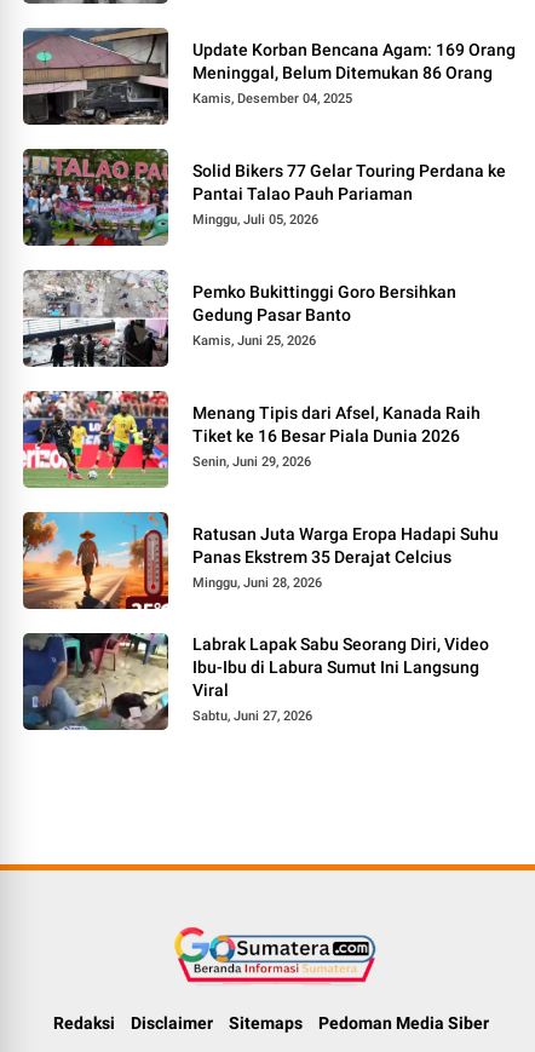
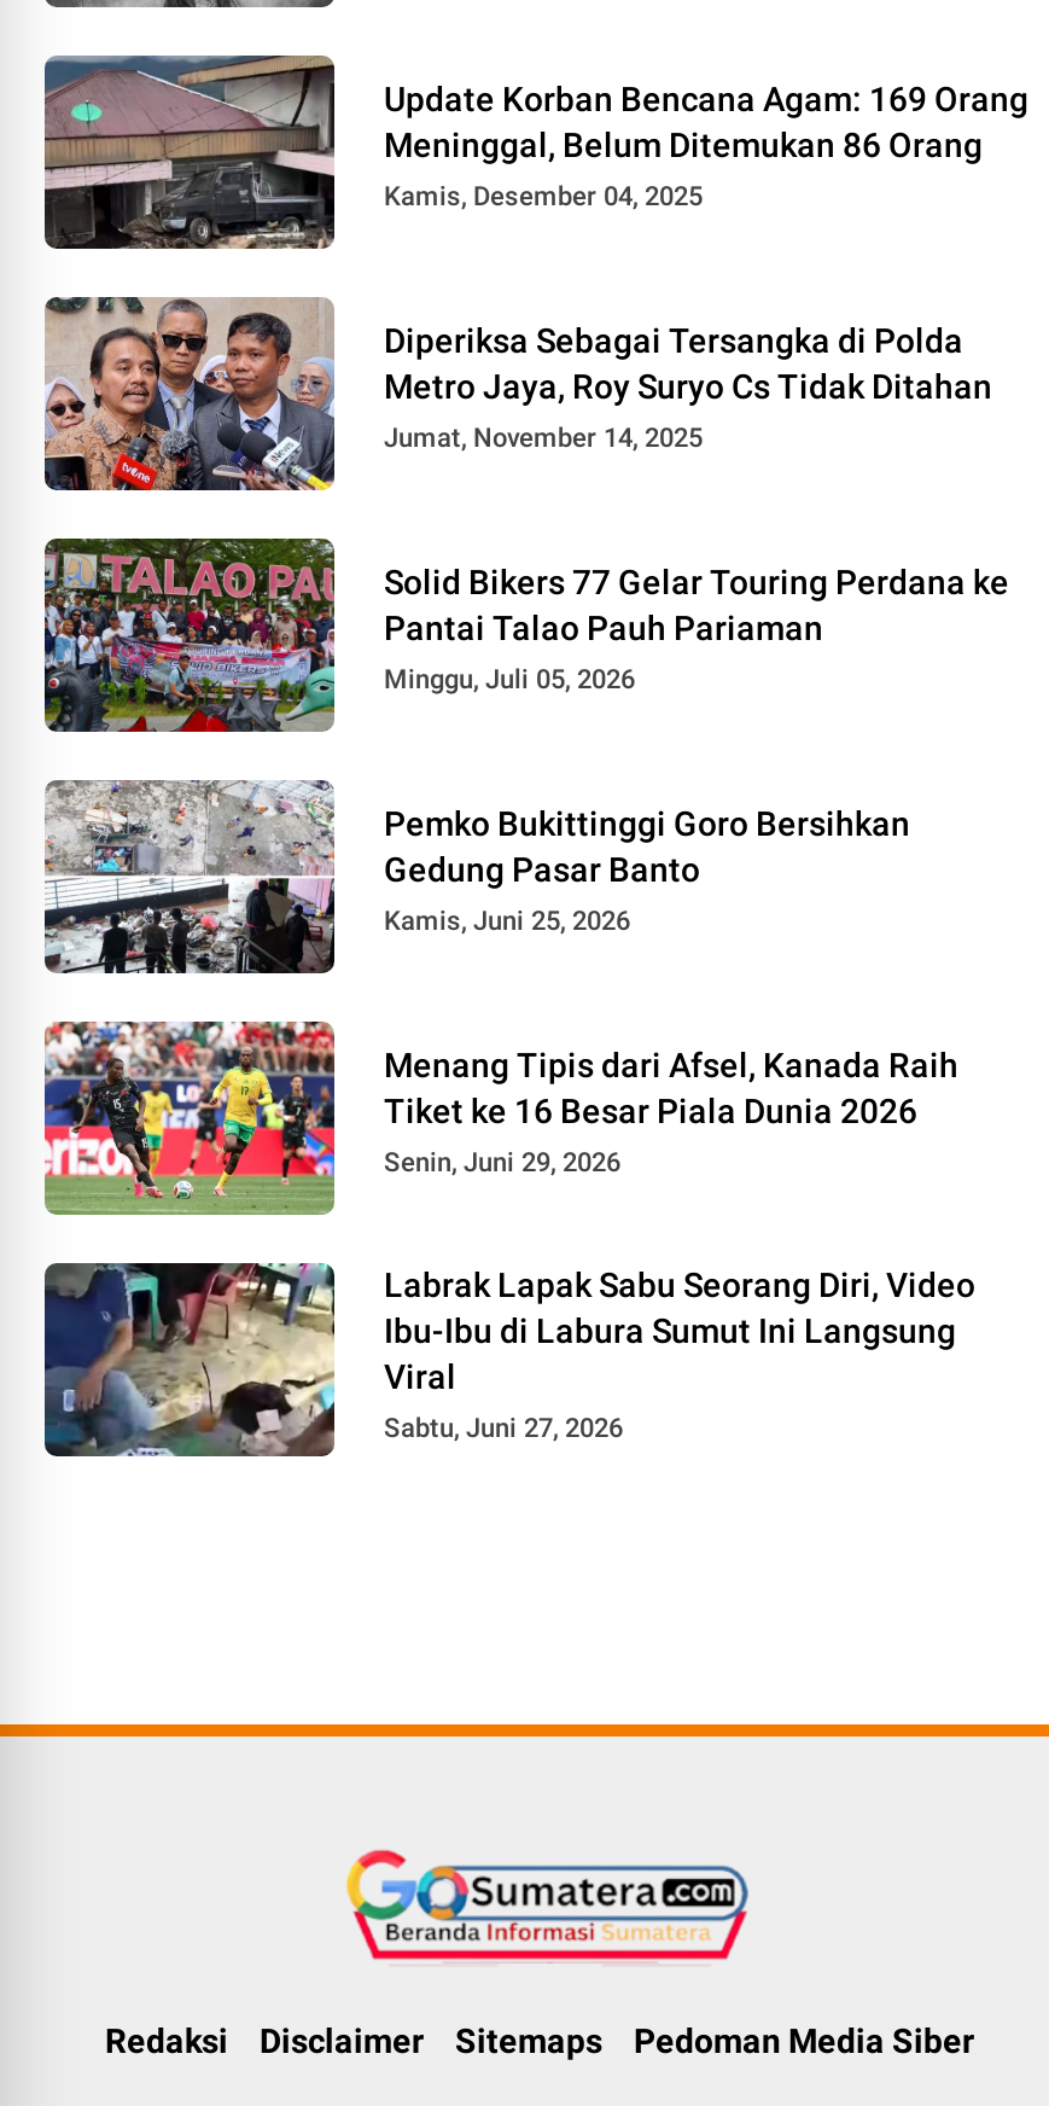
+ [image]
+ Diperiksa Sebagai Tersangka di Polda
+ Metro Jaya, Roy Suryo Cs Tidak Ditahan
+ Jumat, November 14, 2025

moved down: [image] | Solid Bikers 77 Gelar Touring Perdana ke | Pantai Talao Pauh Pariaman | ... | Tiket ke 16 Besar Piala Dunia 2026 | Senin, Juni 29, 2026

- [image]
- Ratusan Juta Warga Eropa Hadapi Suhu
- Panas Ekstrem 35 Derajat Celcius
- Minggu, Juni 28, 2026
